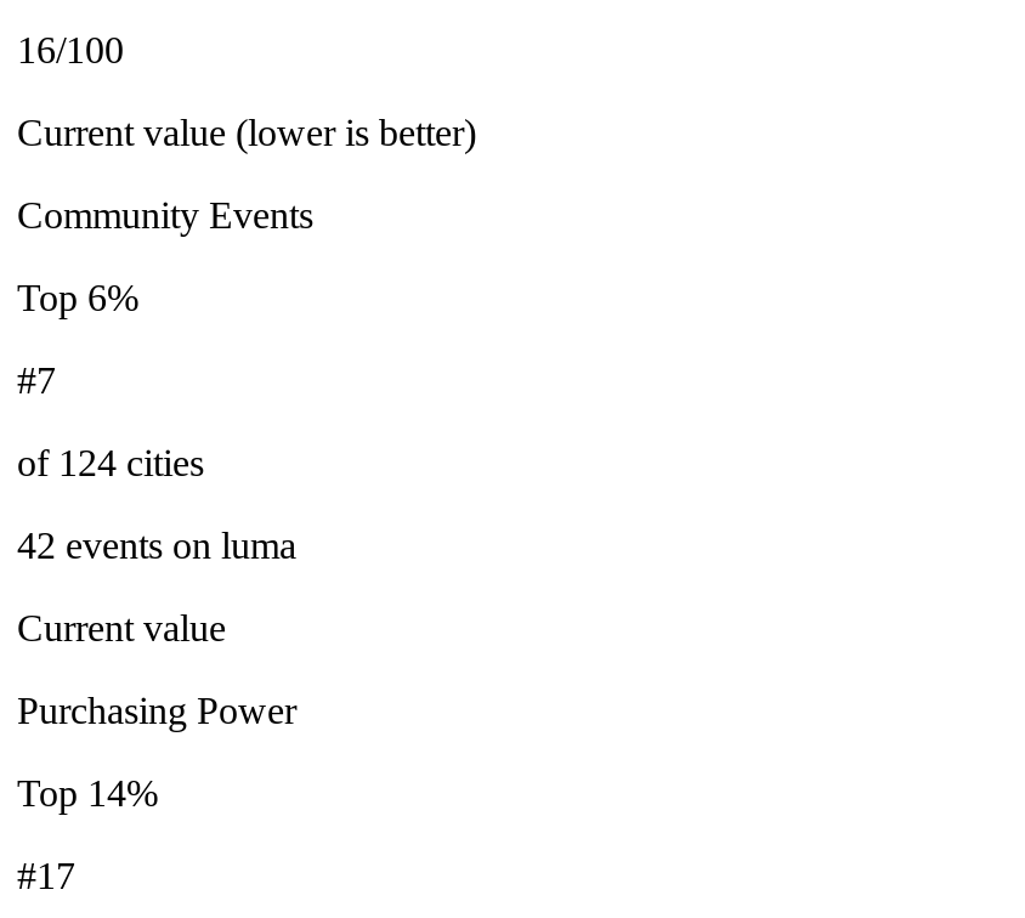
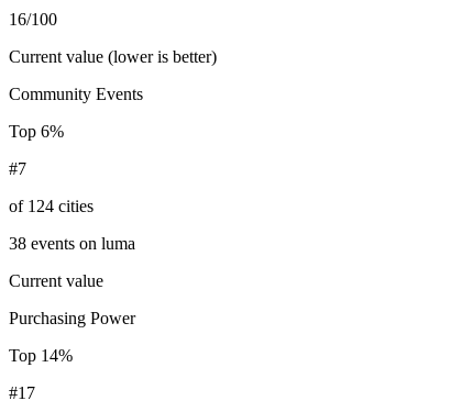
- 42 events on luma
+ 38 events on luma
